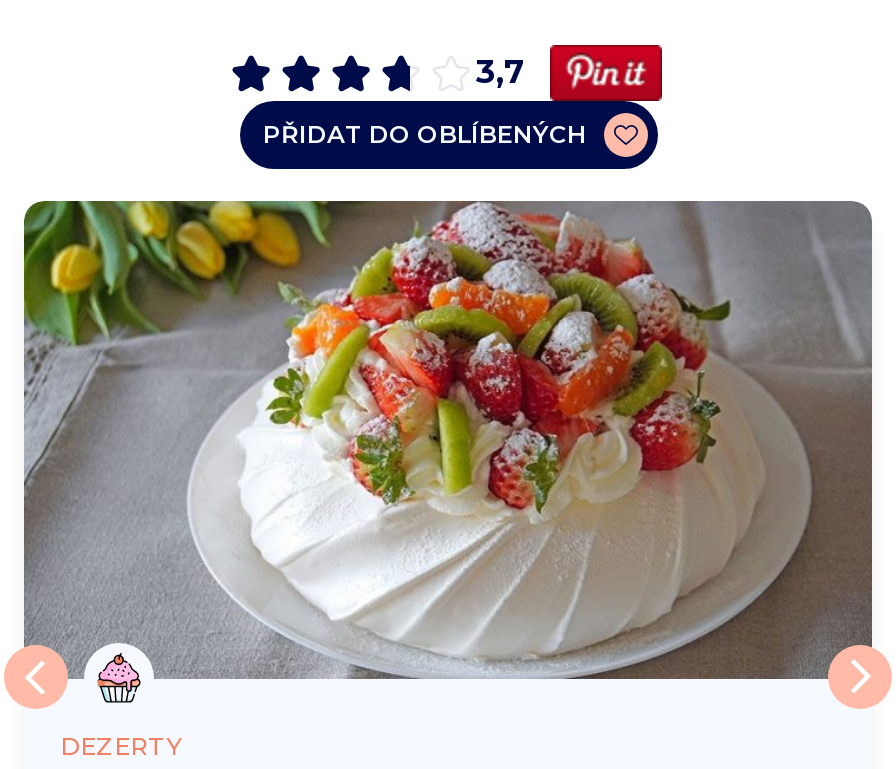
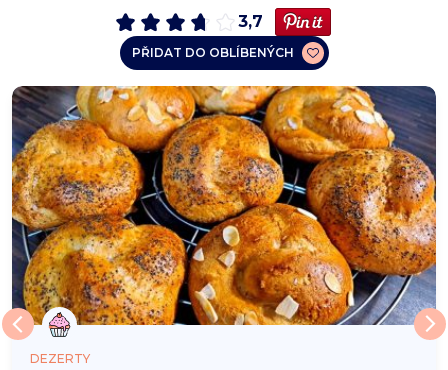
- [image]
+ [image]
